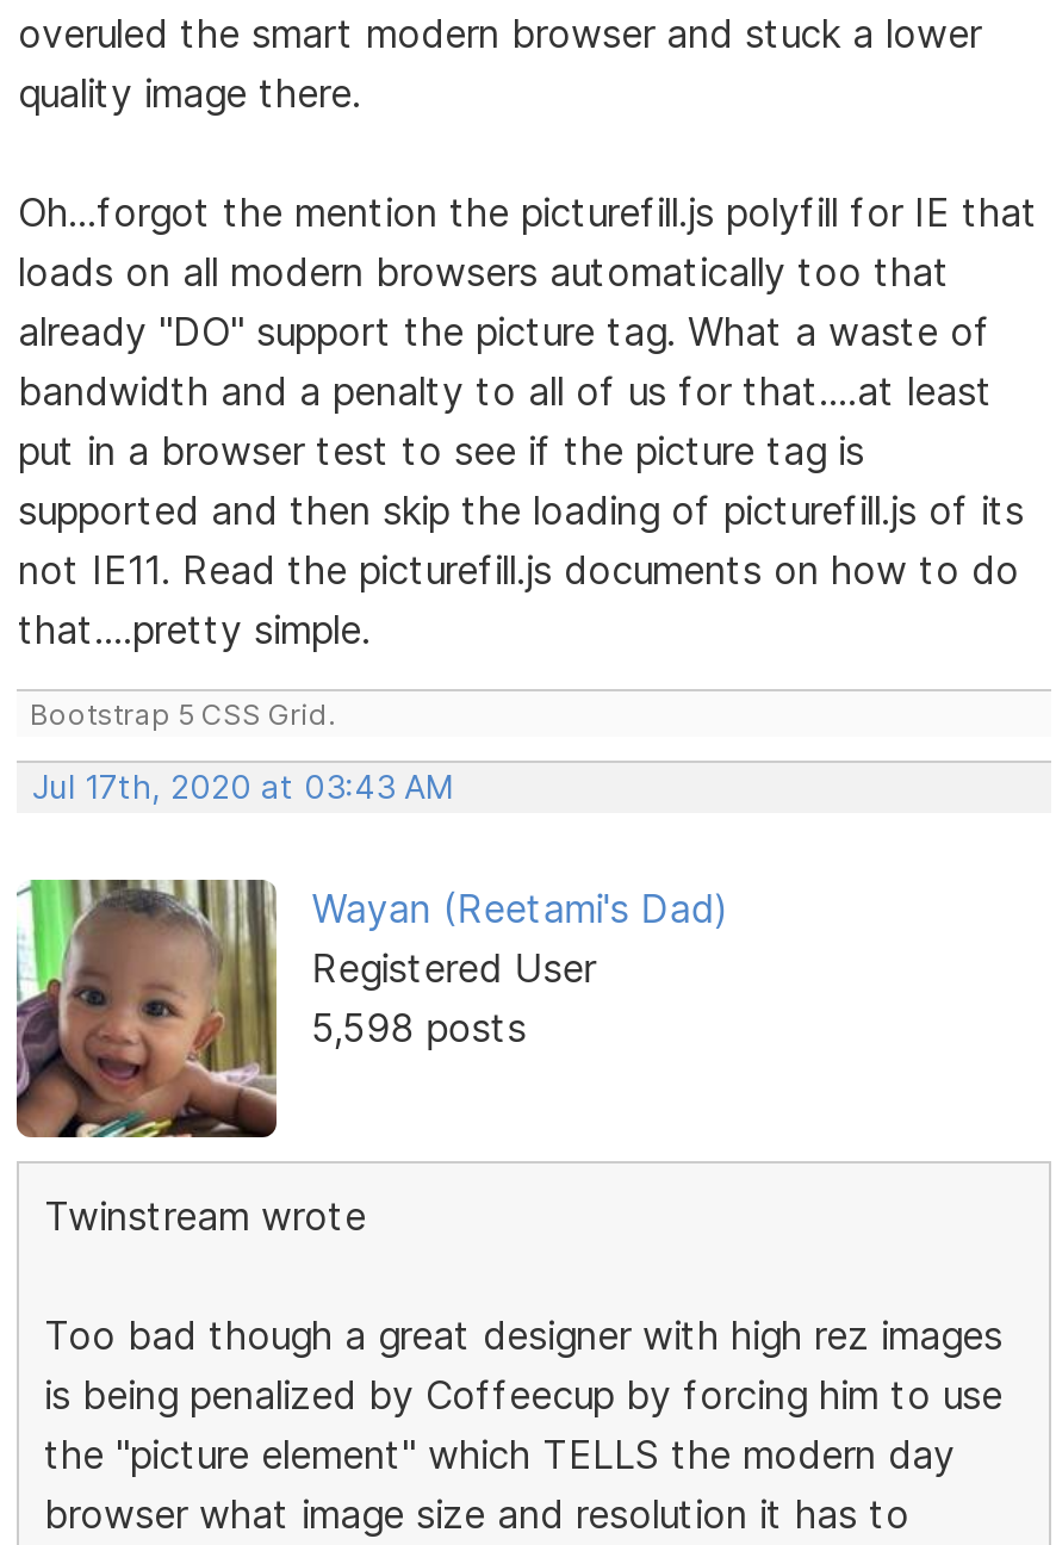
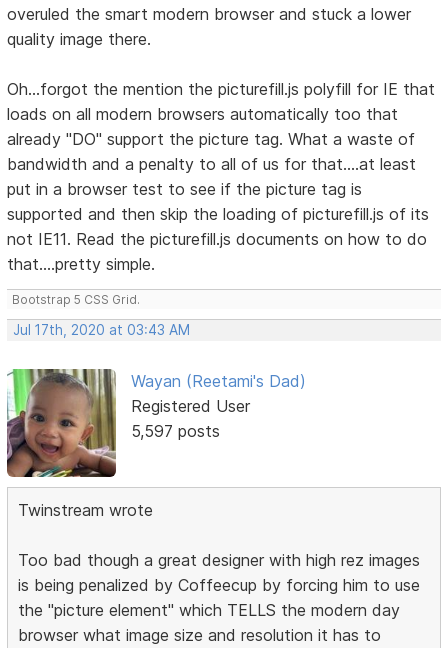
- 5,598 posts
+ 5,597 posts
